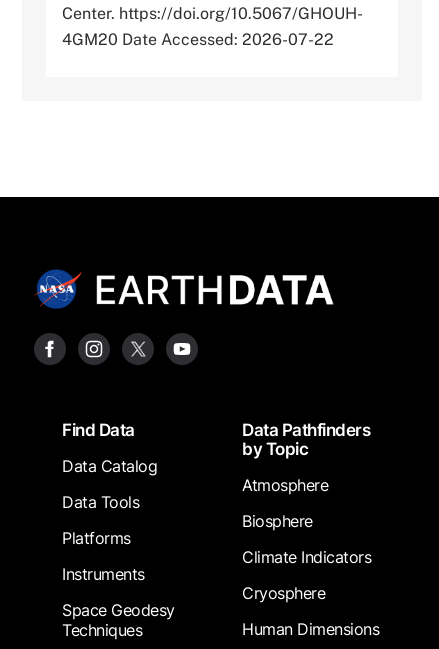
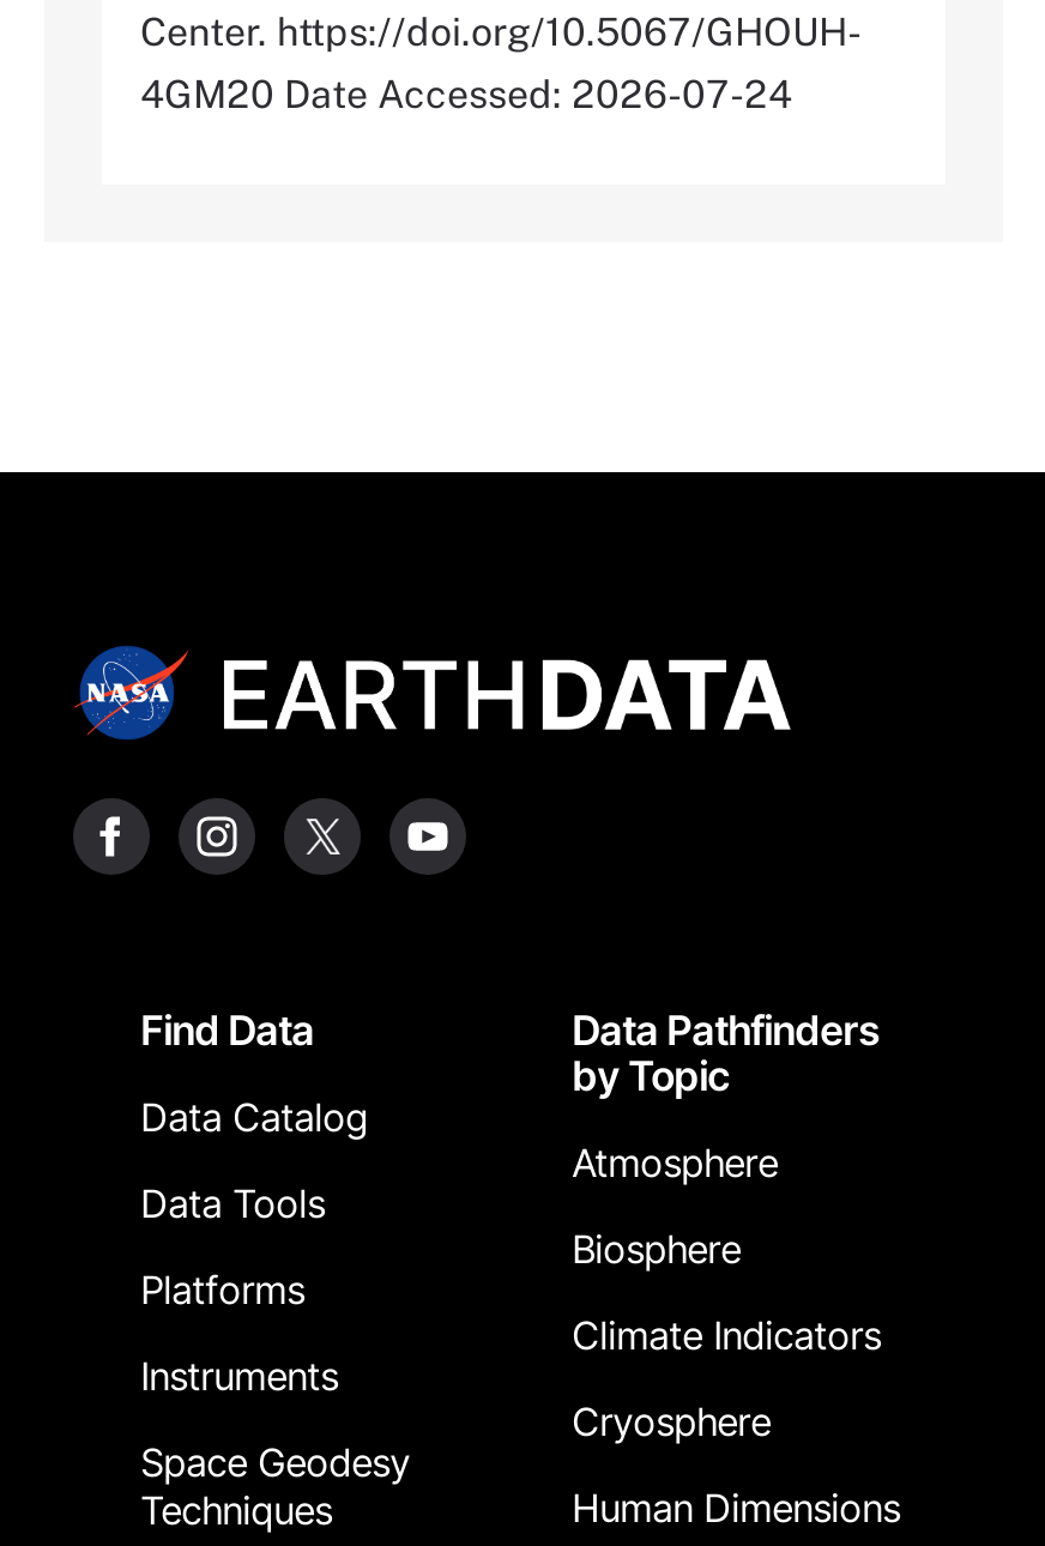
- 4GM20 Date Accessed: 2026-07-22
+ 4GM20 Date Accessed: 2026-07-24
